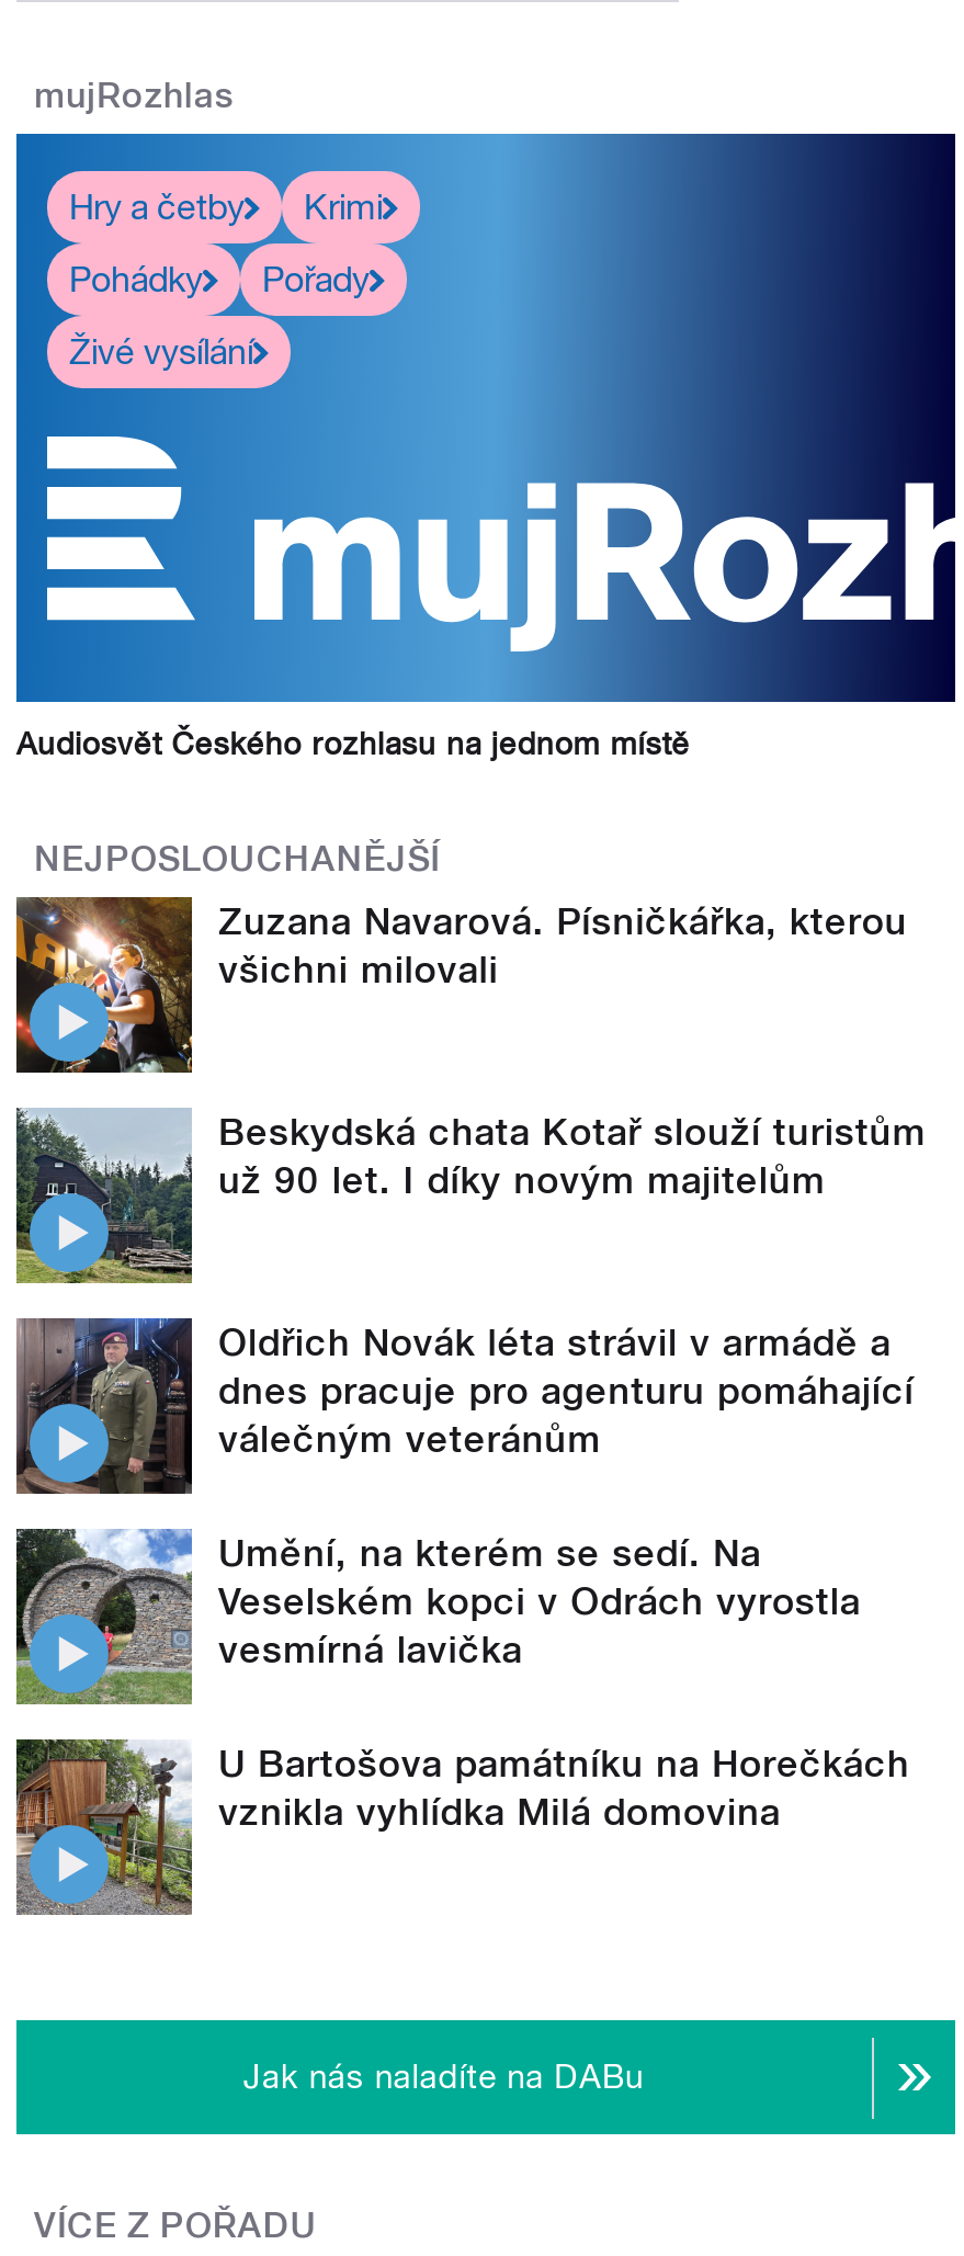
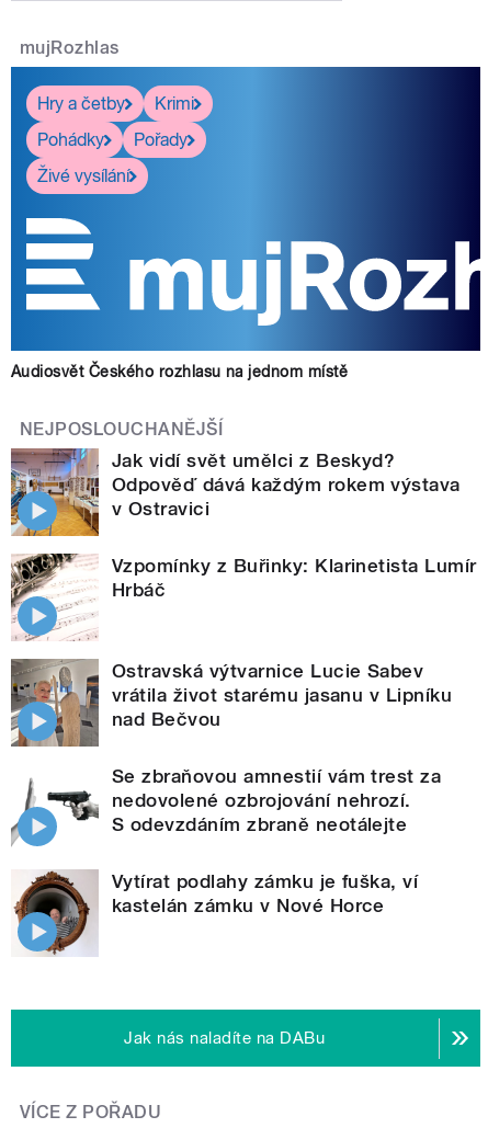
- [image]
- Zuzana Navarová. Písničkářka, kterou
- všichni milovali
+ [image]
+ Jak vidí svět umělci z Beskyd?
+ Odpověď dává každým rokem výstava
+ v Ostravici

- [image]
- Beskydská chata Kotař slouží turistům
- už 90 let. I díky novým majitelům
+ [image]
+ Vzpomínky z Buřinky: Klarinetista Lumír
+ Hrbáč

- [image]
- Oldřich Novák léta strávil v armádě a
- dnes pracuje pro agenturu pomáhající
- válečným veteránům
+ [image]
+ Ostravská výtvarnice Lucie Sabev
+ vrátila život starému jasanu v Lipníku
+ nad Bečvou

- [image]
- Umění, na kterém se sedí. Na
- Veselském kopci v Odrách vyrostla
- vesmírná lavička
+ [image]
+ Se zbraňovou amnestií vám trest za
+ nedovolené ozbrojování nehrozí.
+ S odevzdáním zbraně neotálejte

- [image]
- U Bartošova památníku na Horečkách
- vznikla vyhlídka Milá domovina
+ [image]
+ Vytírat podlahy zámku je fuška, ví
+ kastelán zámku v Nové Horce
